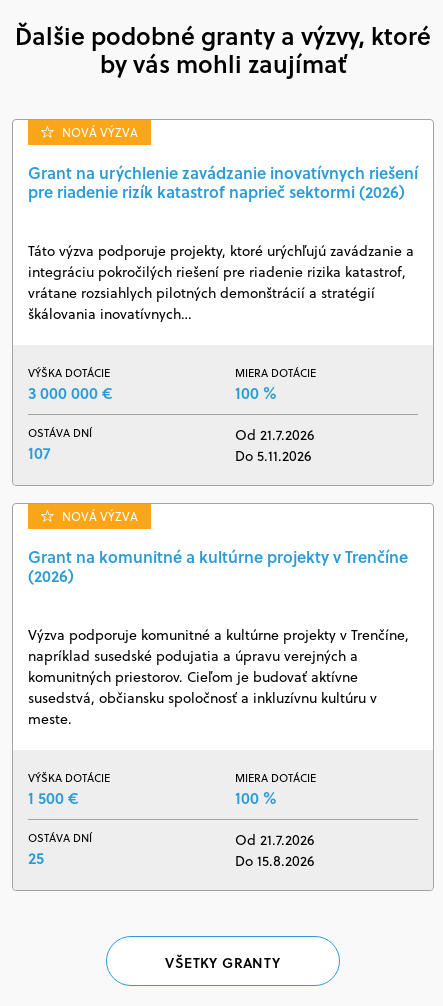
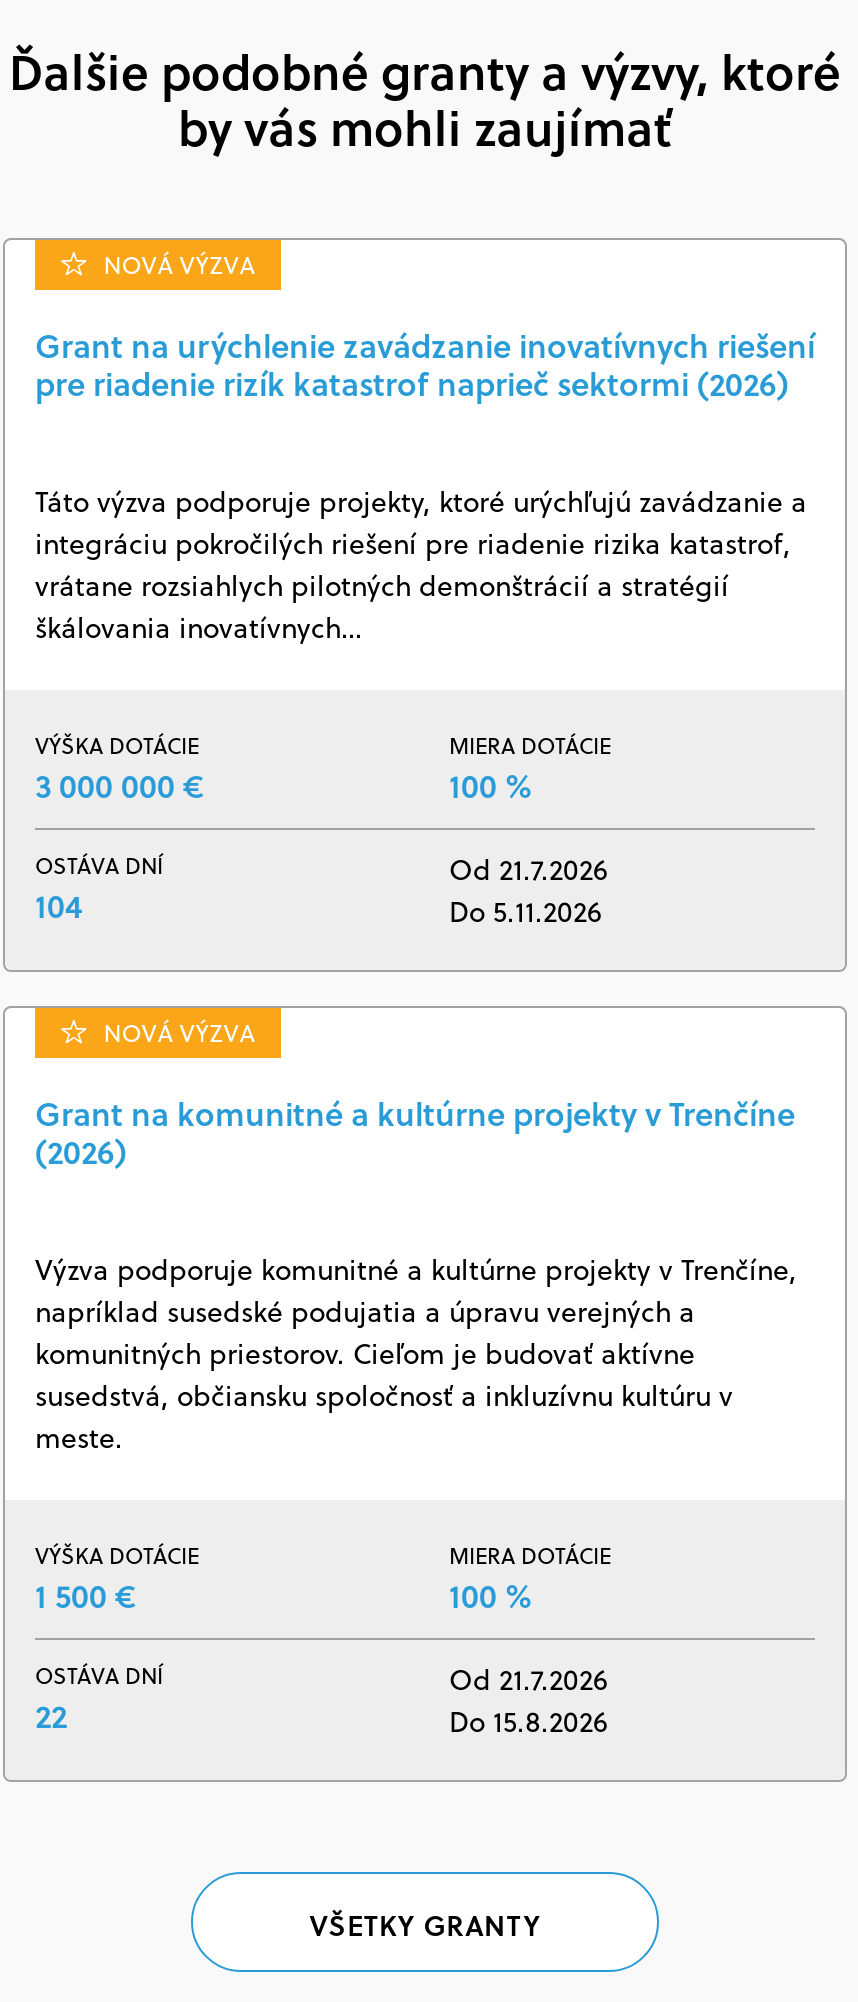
- 107
+ 104

- 25
+ 22
